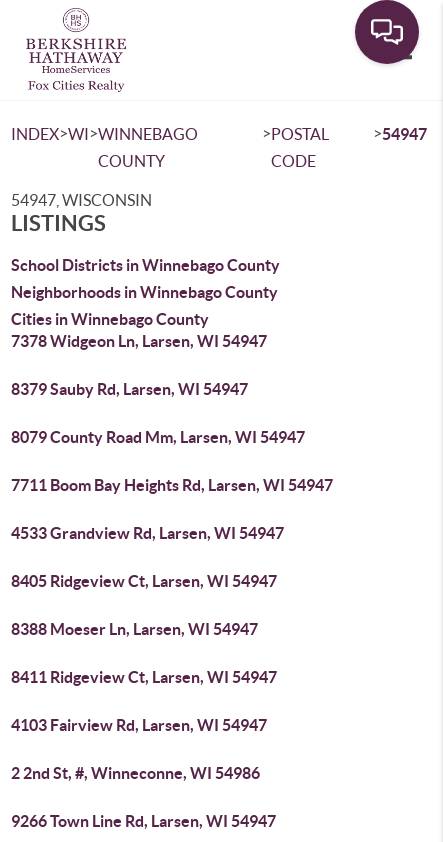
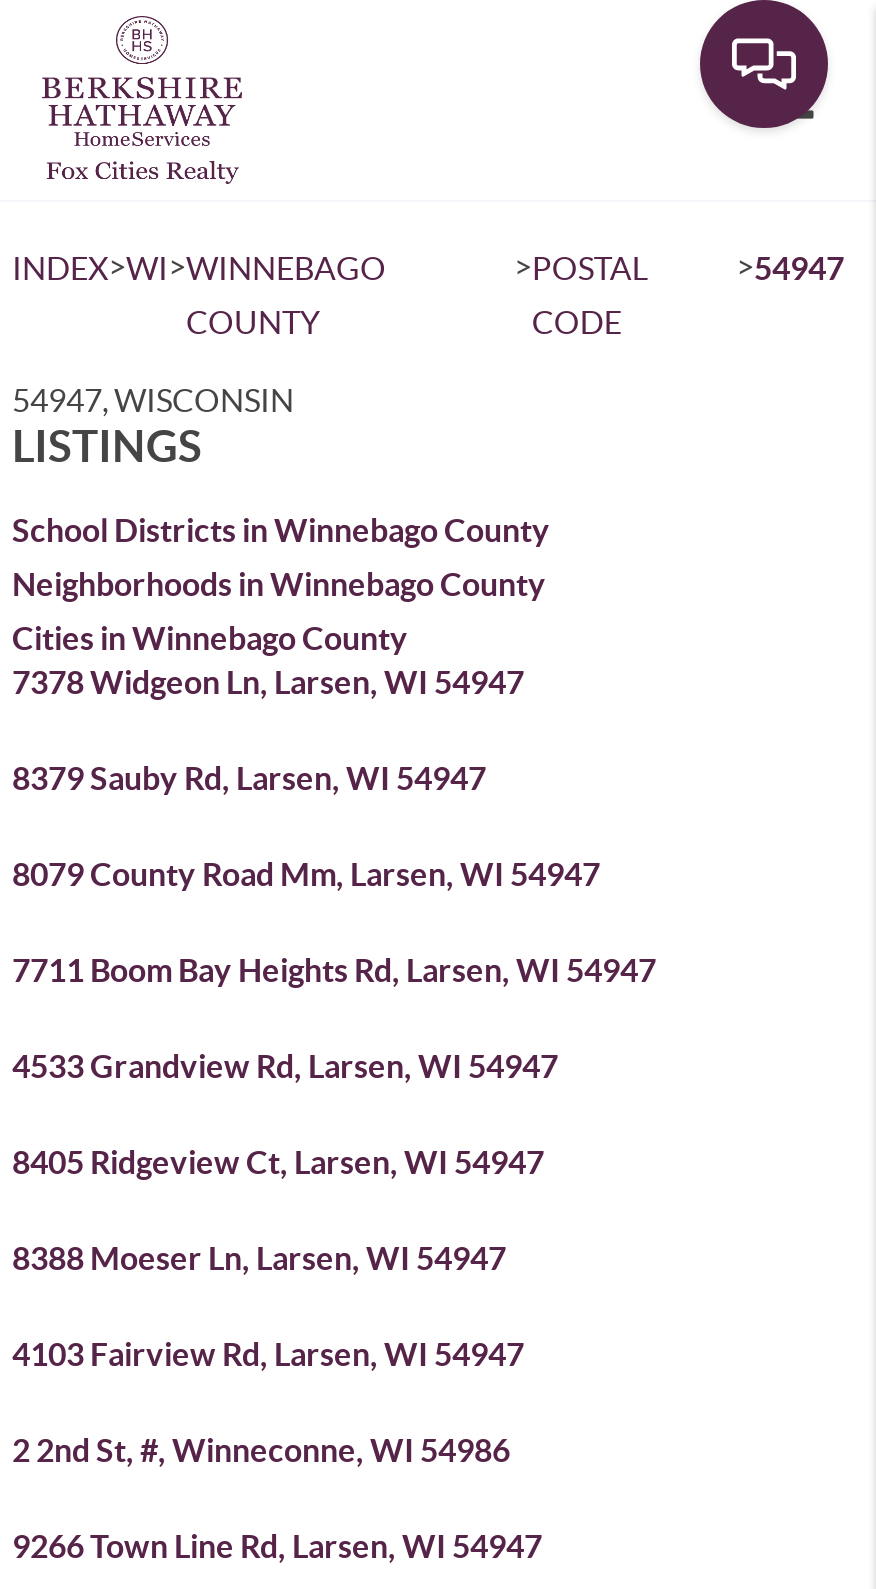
- 8411 Ridgeview Ct, Larsen, WI 54947
